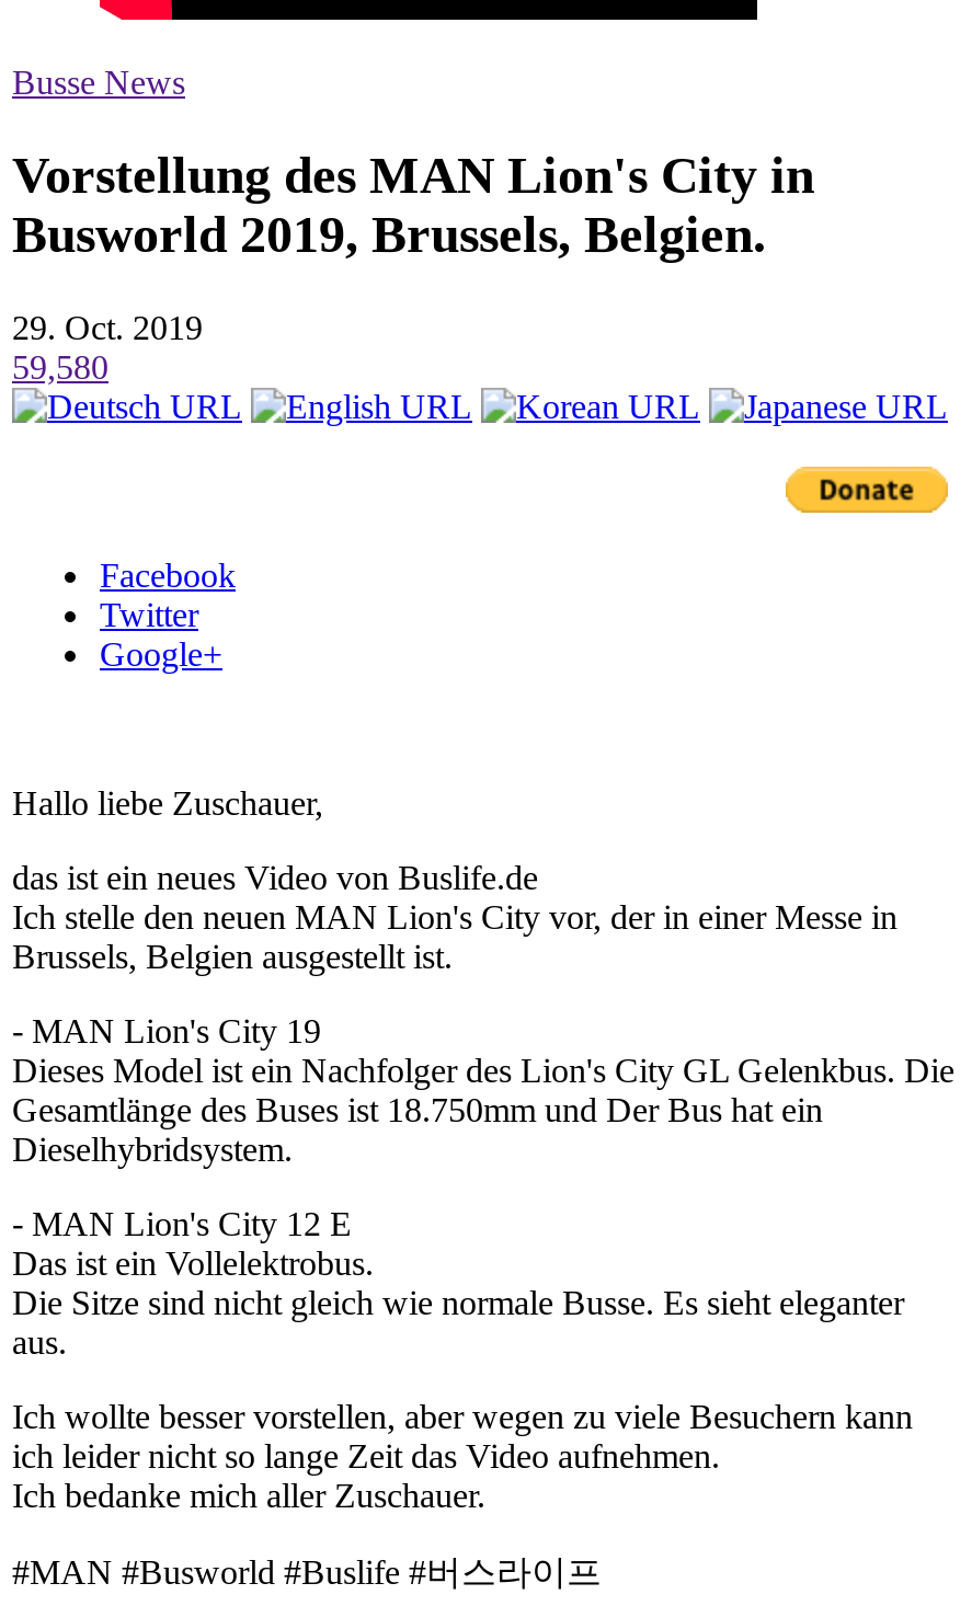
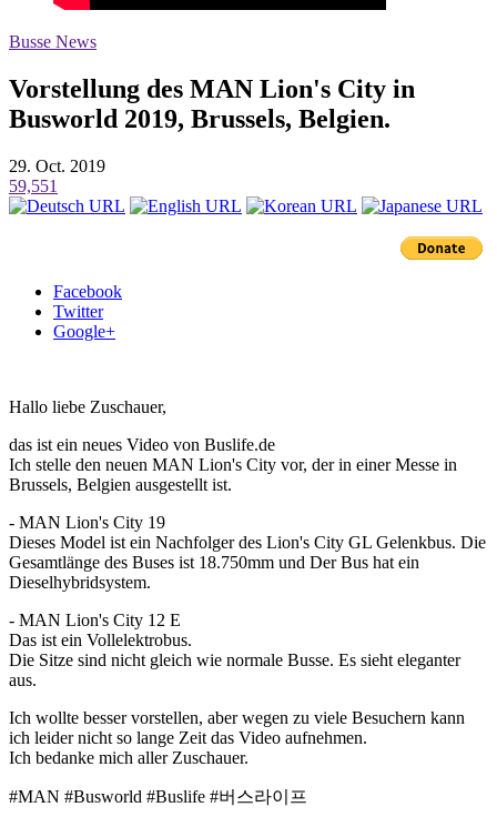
- 59,580
+ 59,551
